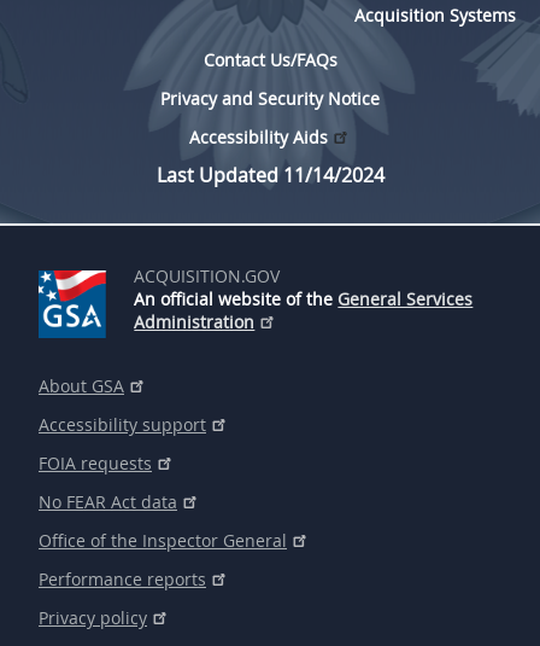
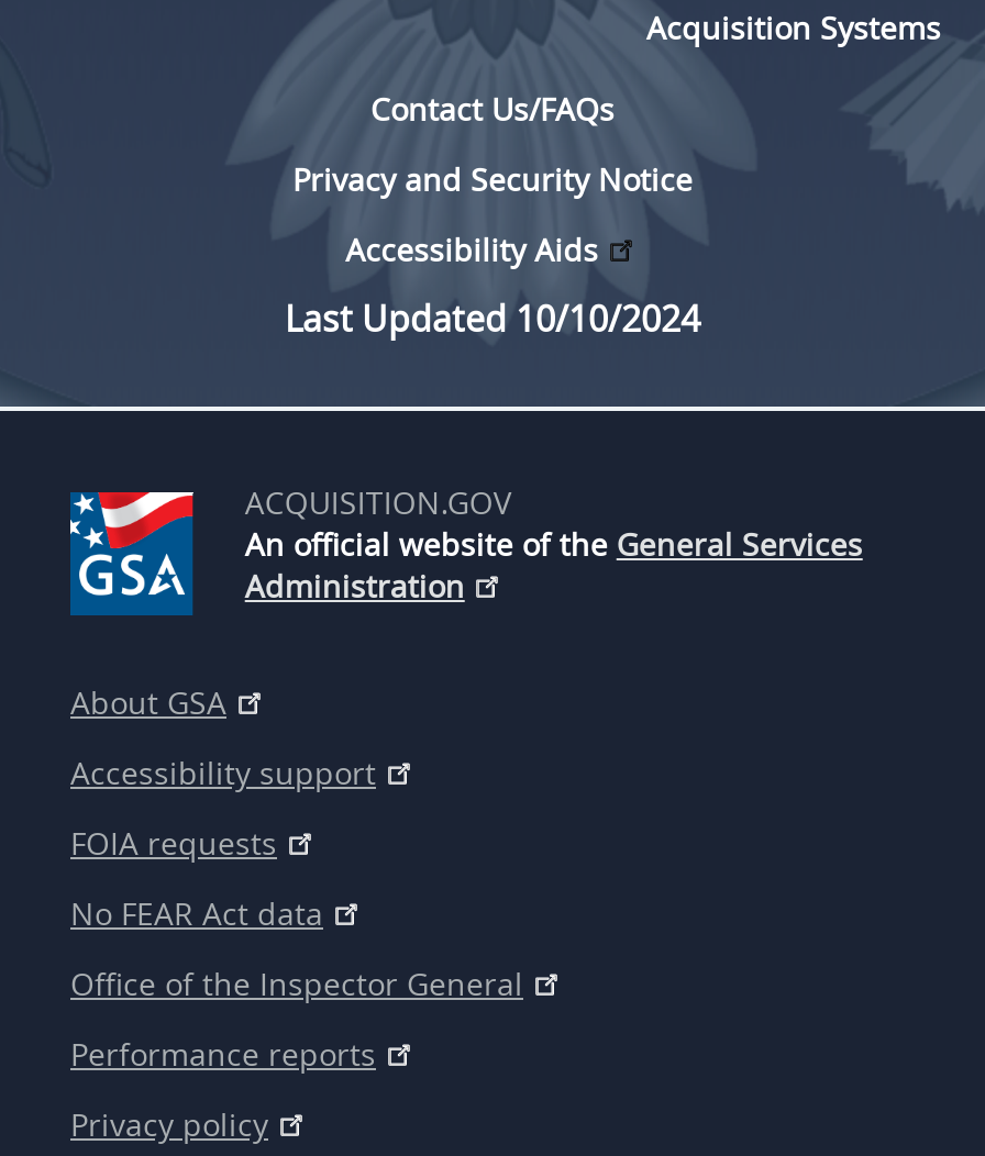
- Last Updated 11/14/2024
+ Last Updated 10/10/2024
